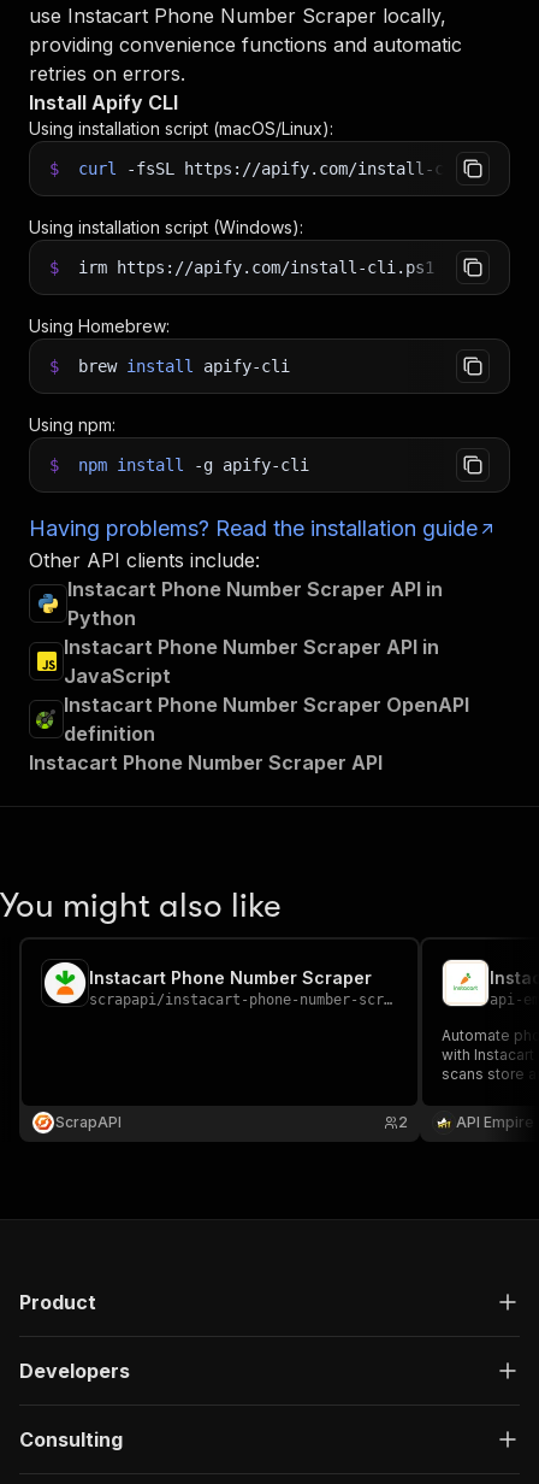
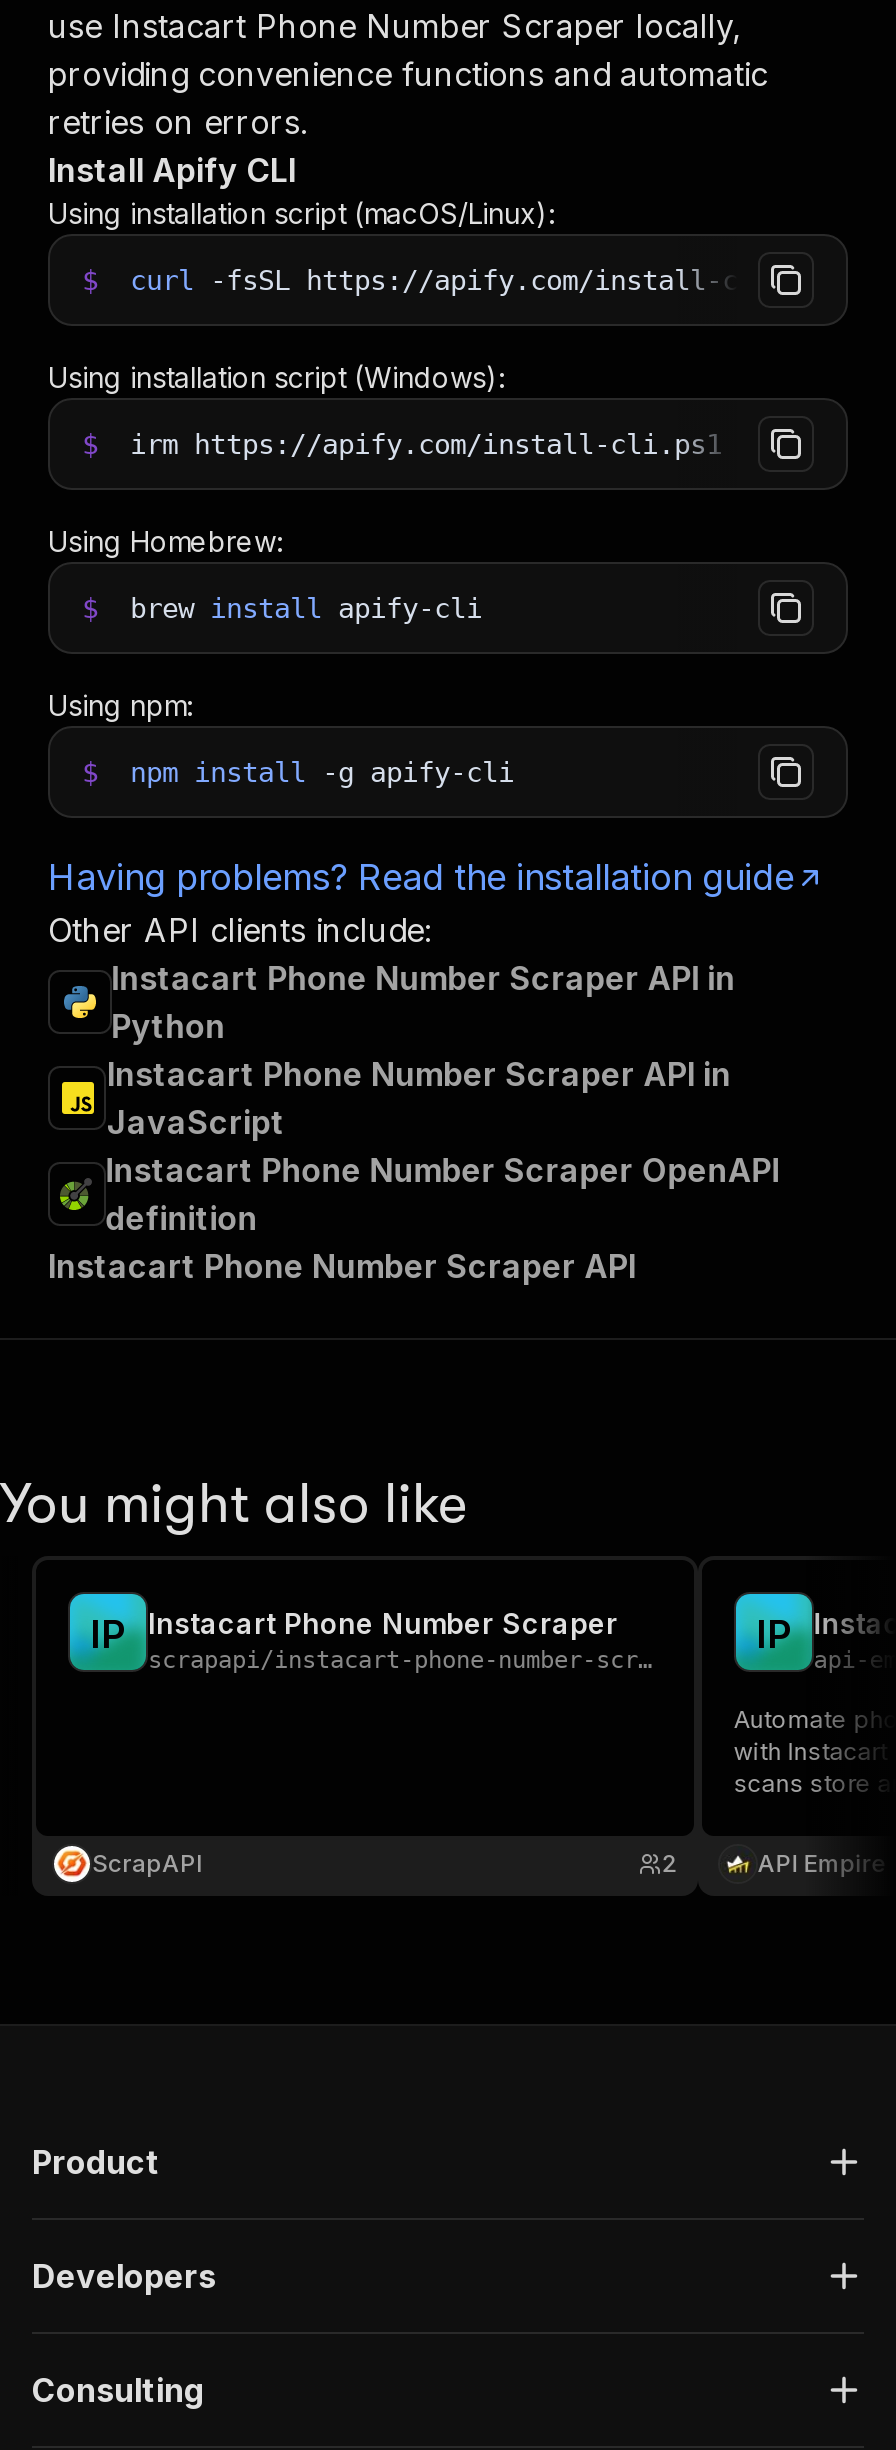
+ IP

+ IP
